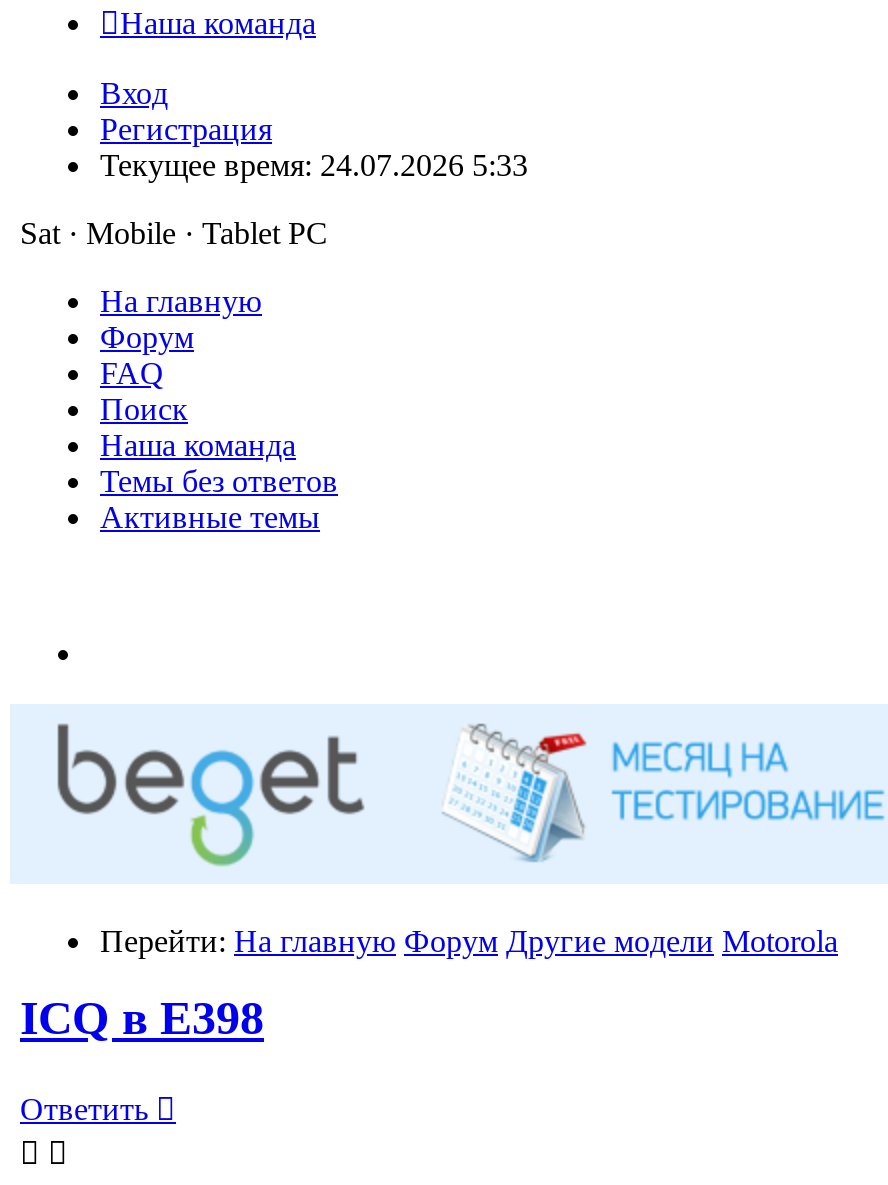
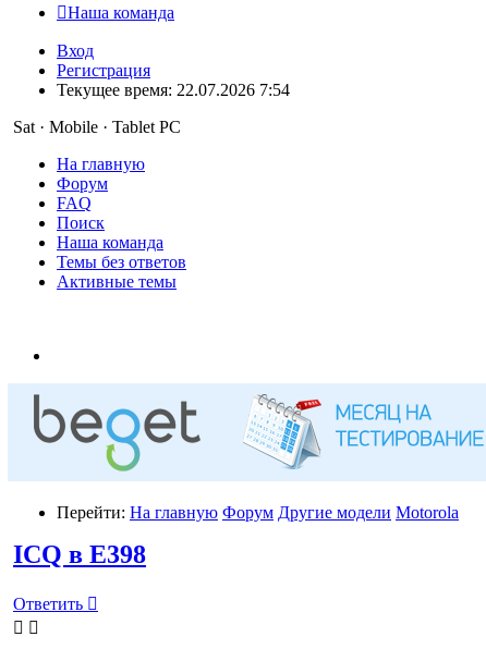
- Текущее время: 24.07.2026 5:33
+ Текущее время: 22.07.2026 7:54
